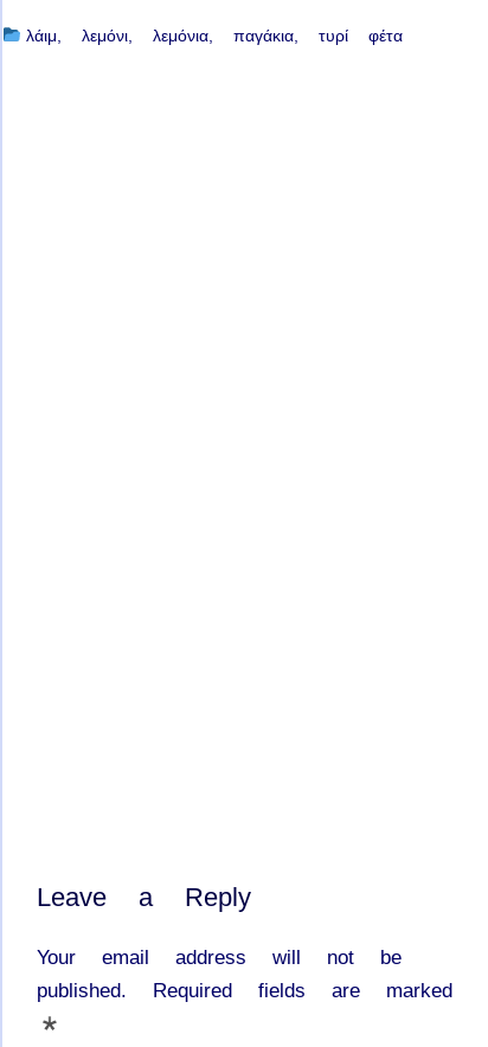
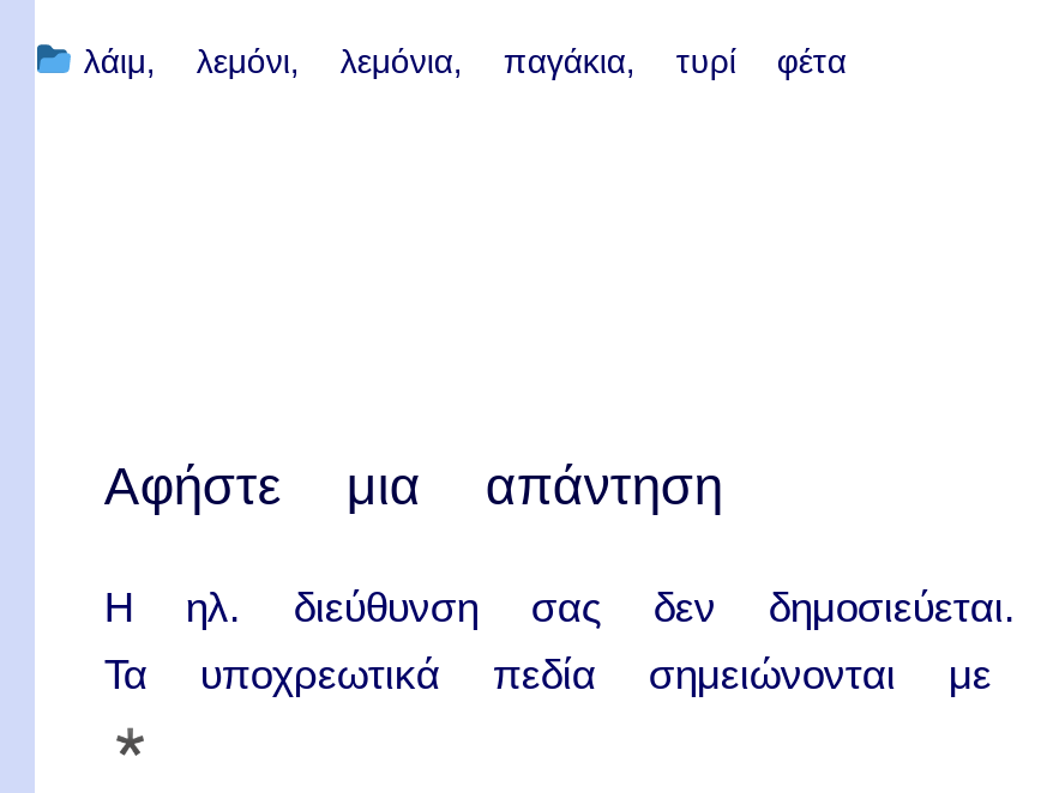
- Leave a Reply
+ Αφήστε μια απάντηση

- Your email address will not be
- published.
- Required fields are marked
+ Η ηλ. διεύθυνση σας δεν δημοσιεύεται.
+ Τα υποχρεωτικά πεδία σημειώνονται με
